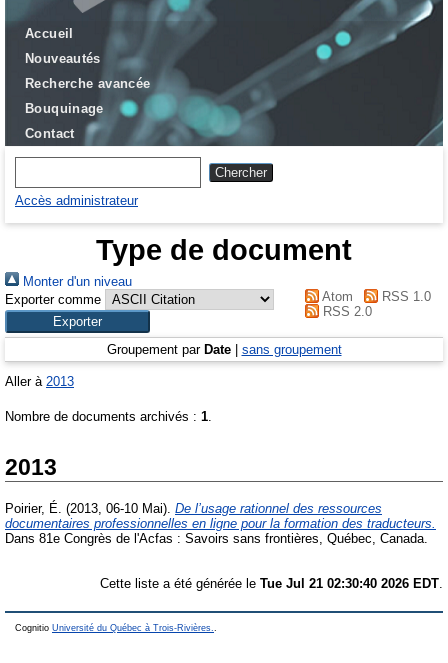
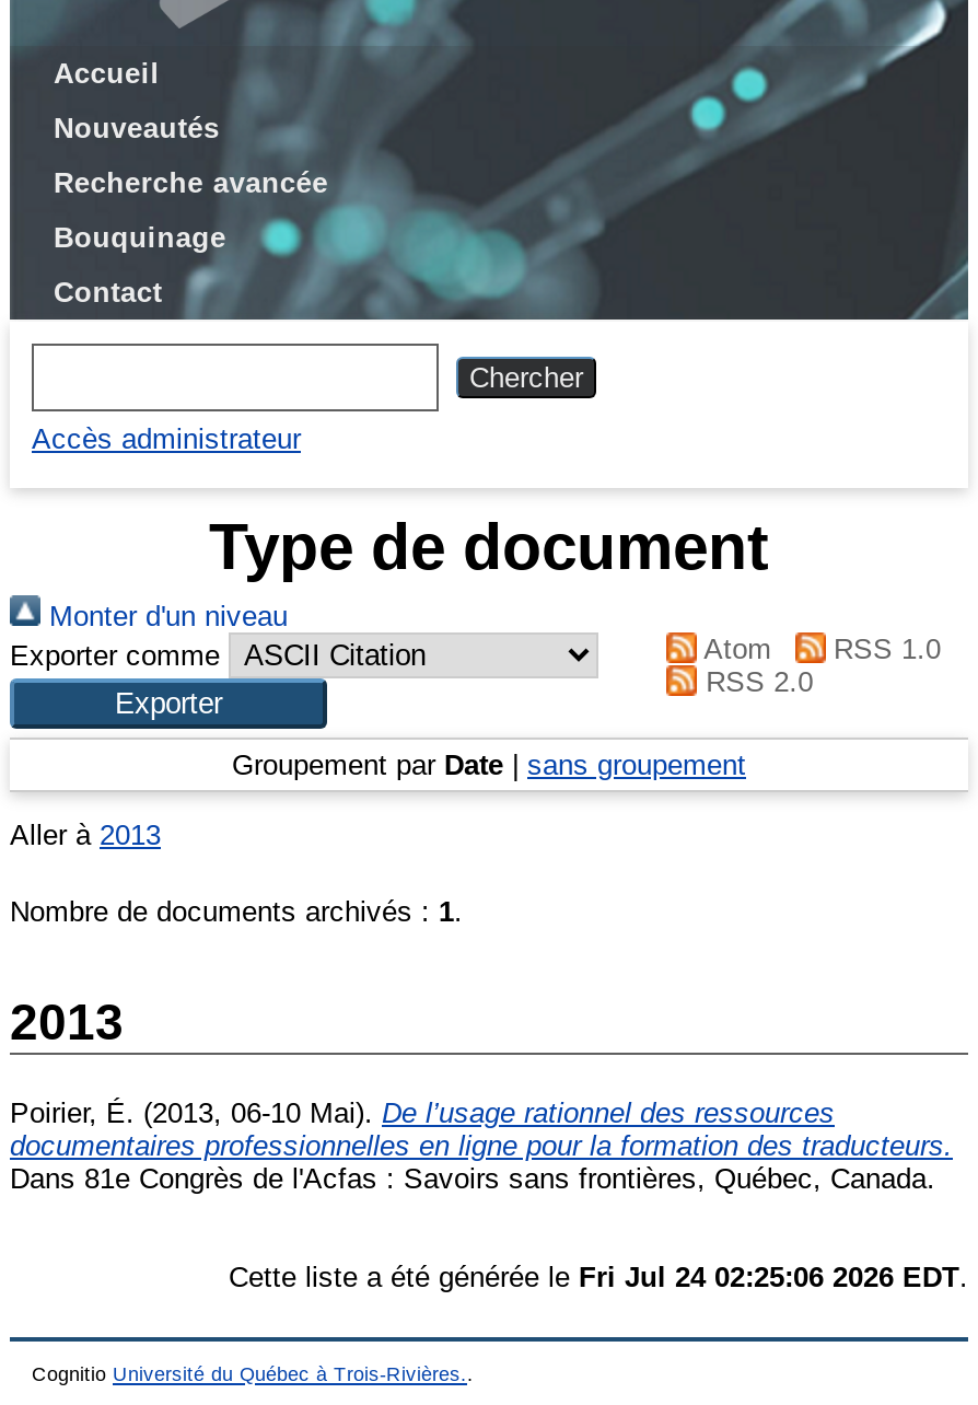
- Cette liste a été générée le Tue Jul 21 02:30:40 2026 EDT.
+ Cette liste a été générée le Fri Jul 24 02:25:06 2026 EDT.
